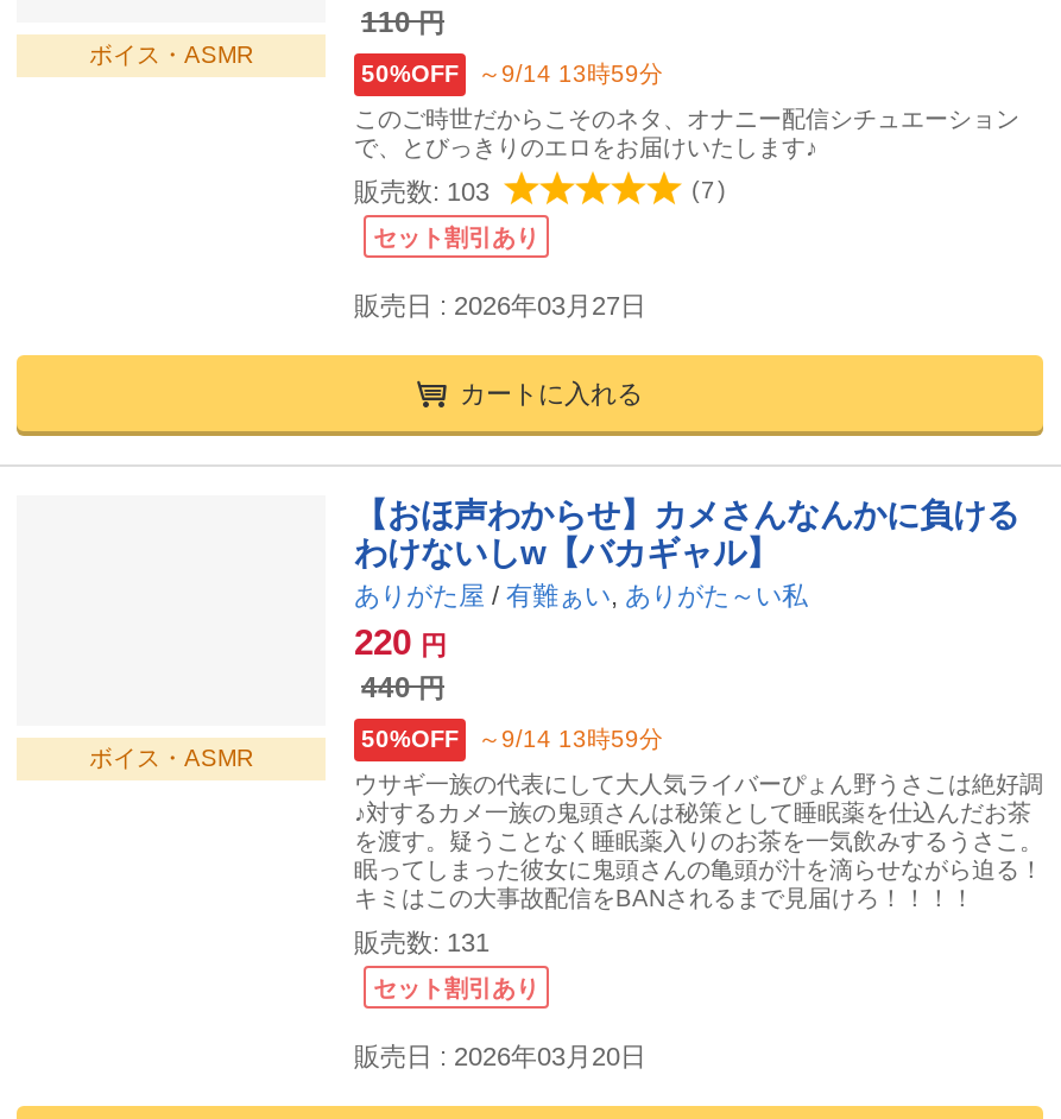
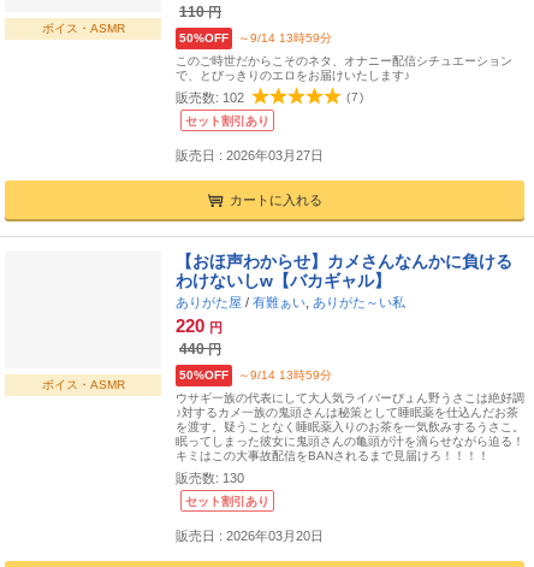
- 販売数: 103
+ 販売数: 102

- 販売数: 131
+ 販売数: 130
